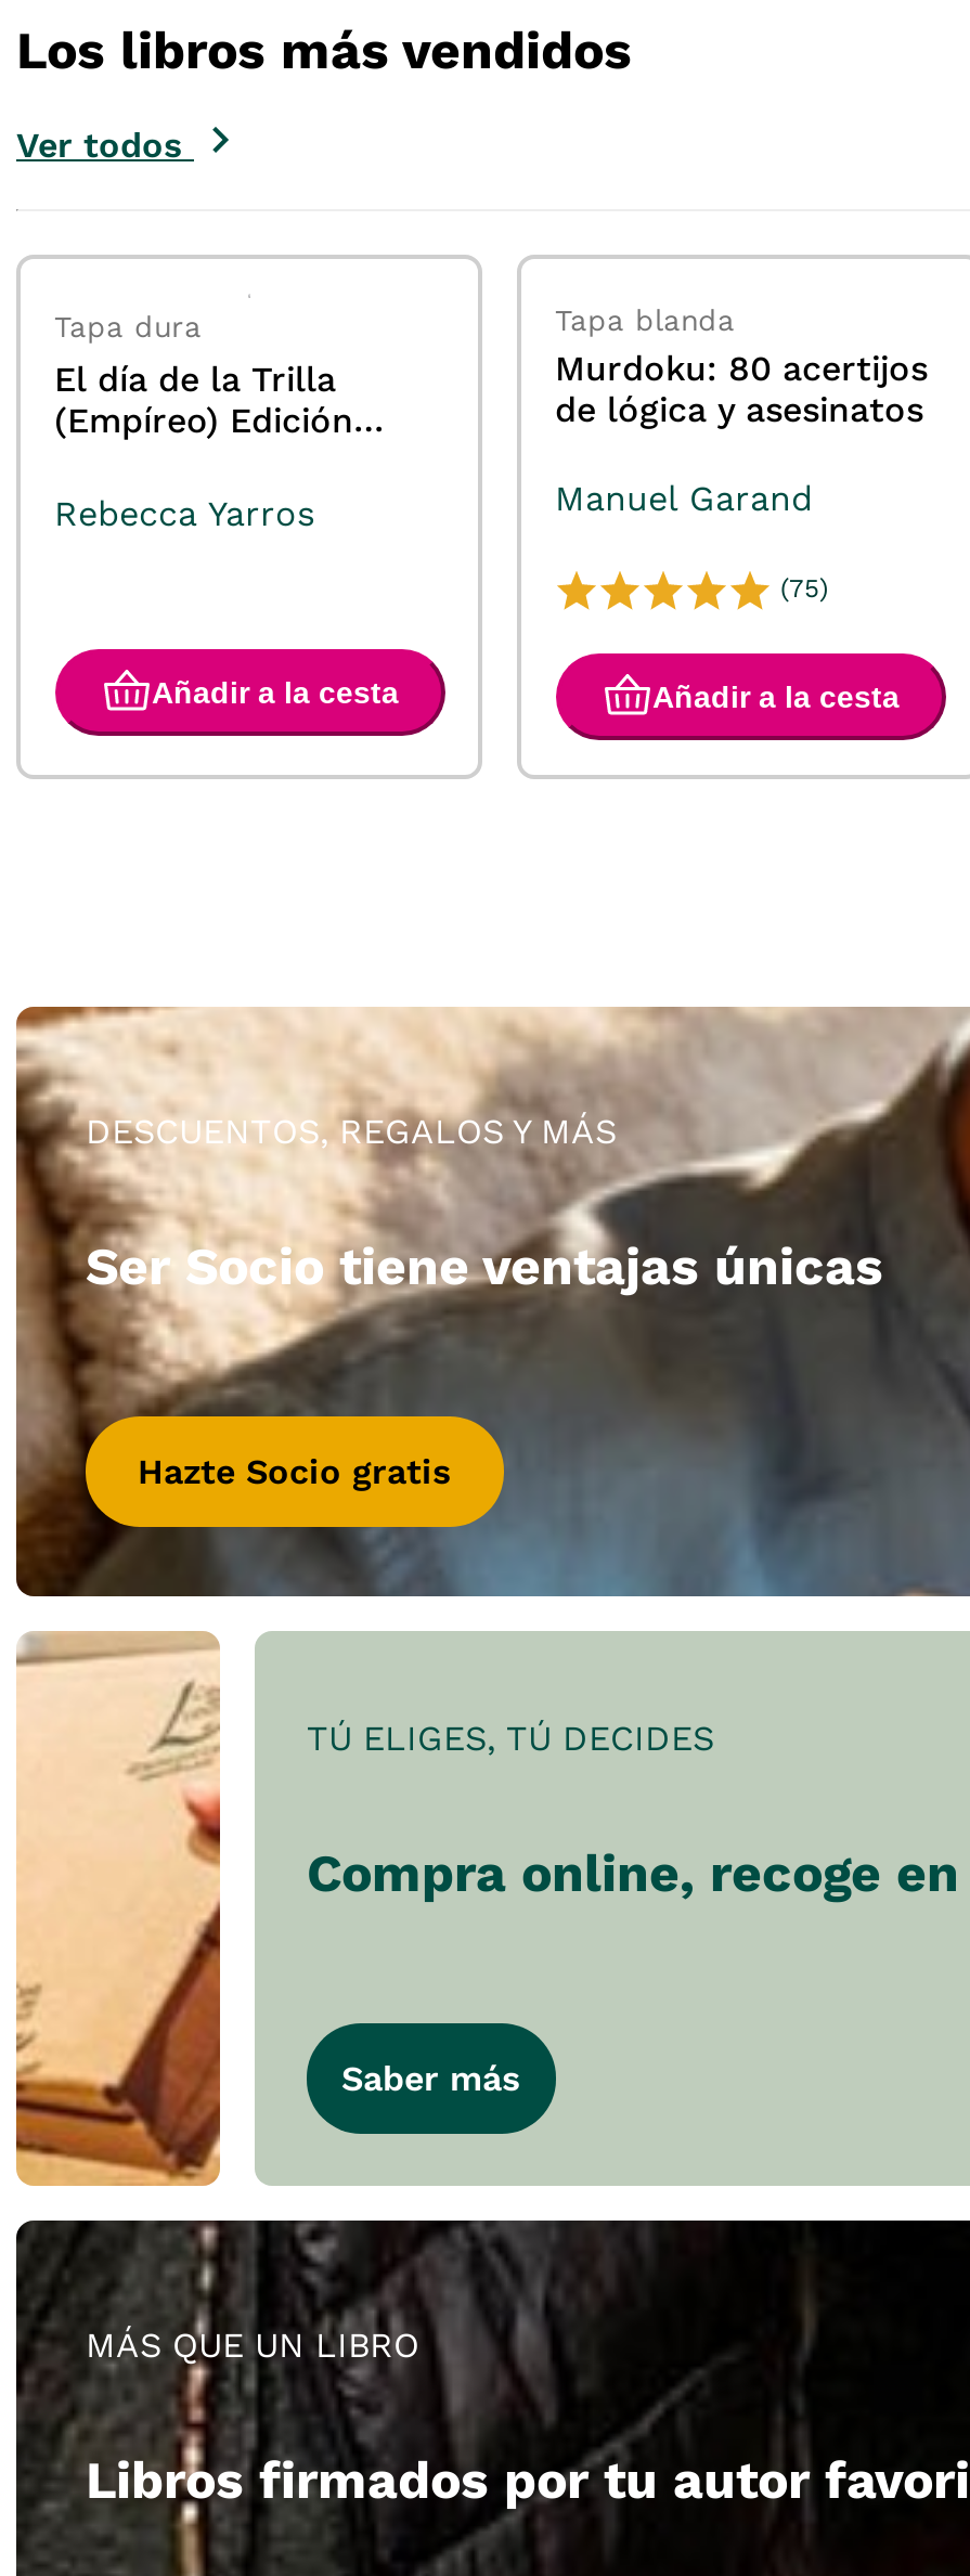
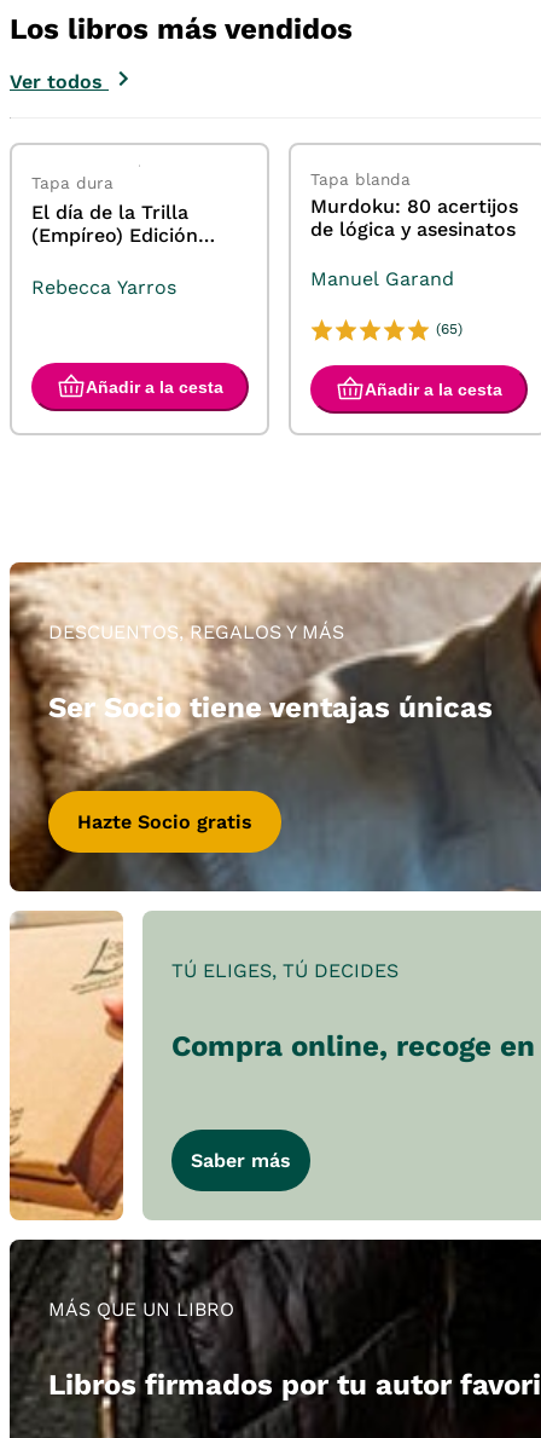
- (75)
+ (65)
